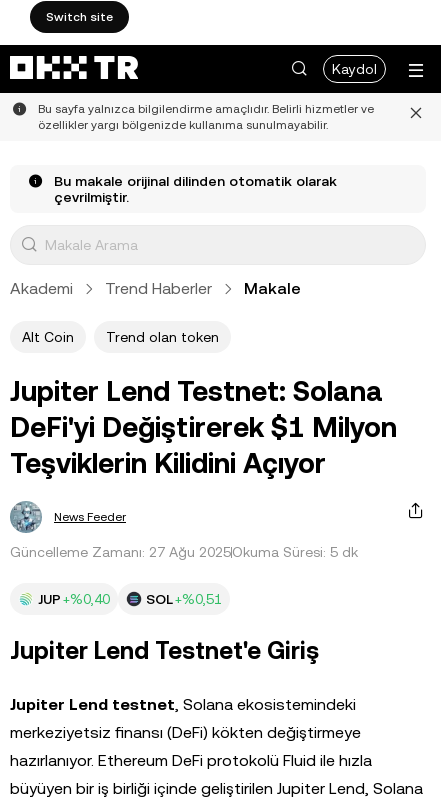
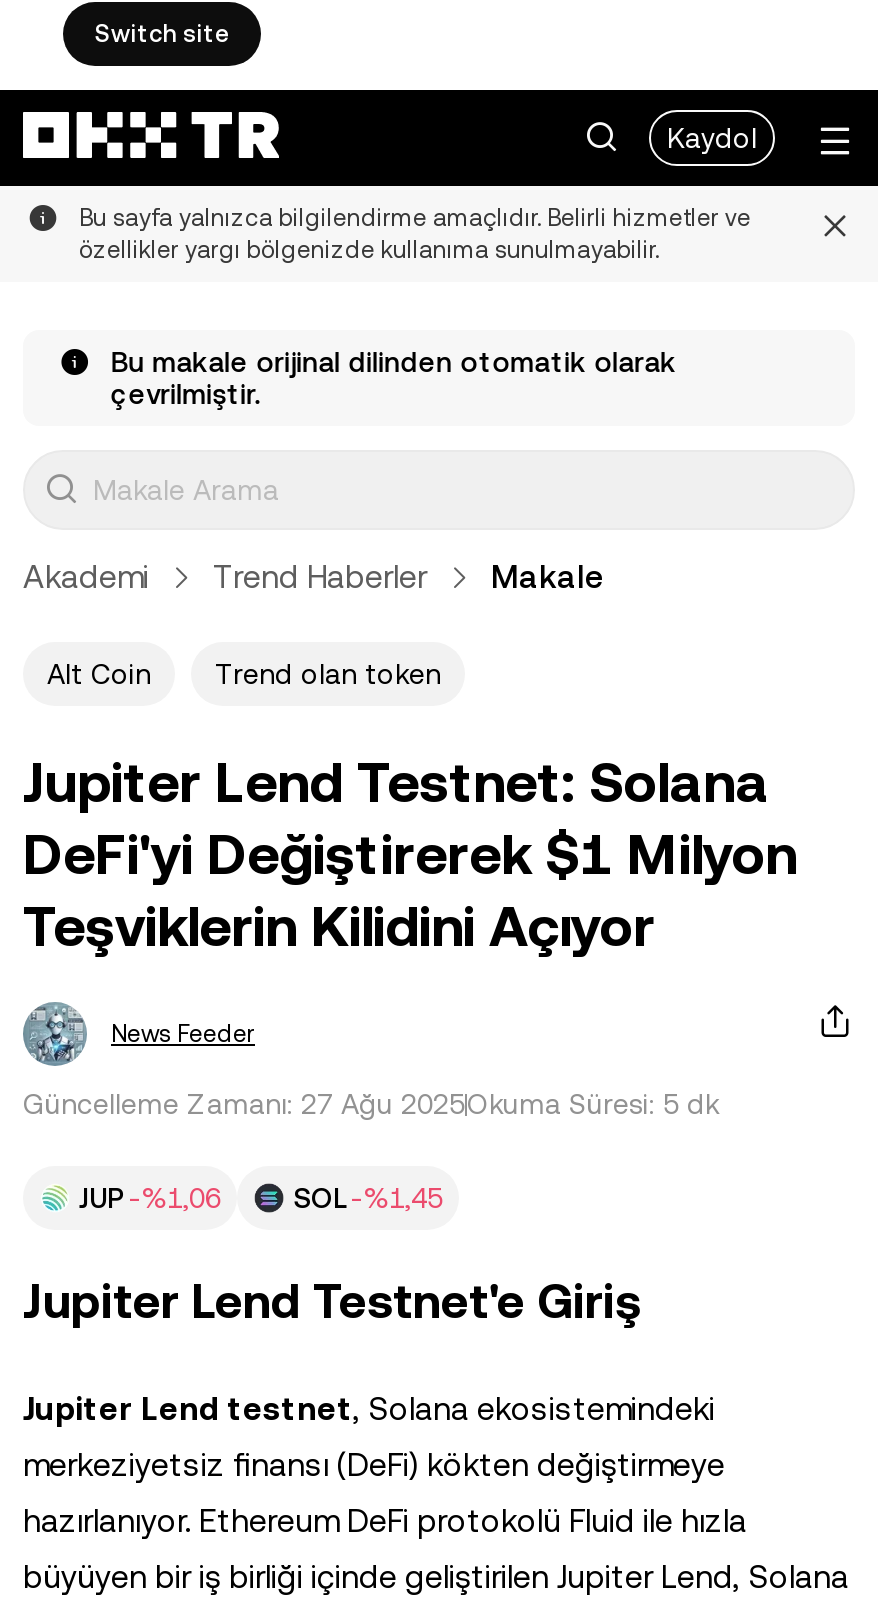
- JUP +%0,40
+ JUP -%1,06

- SOL +%0,51
+ SOL -%1,45
